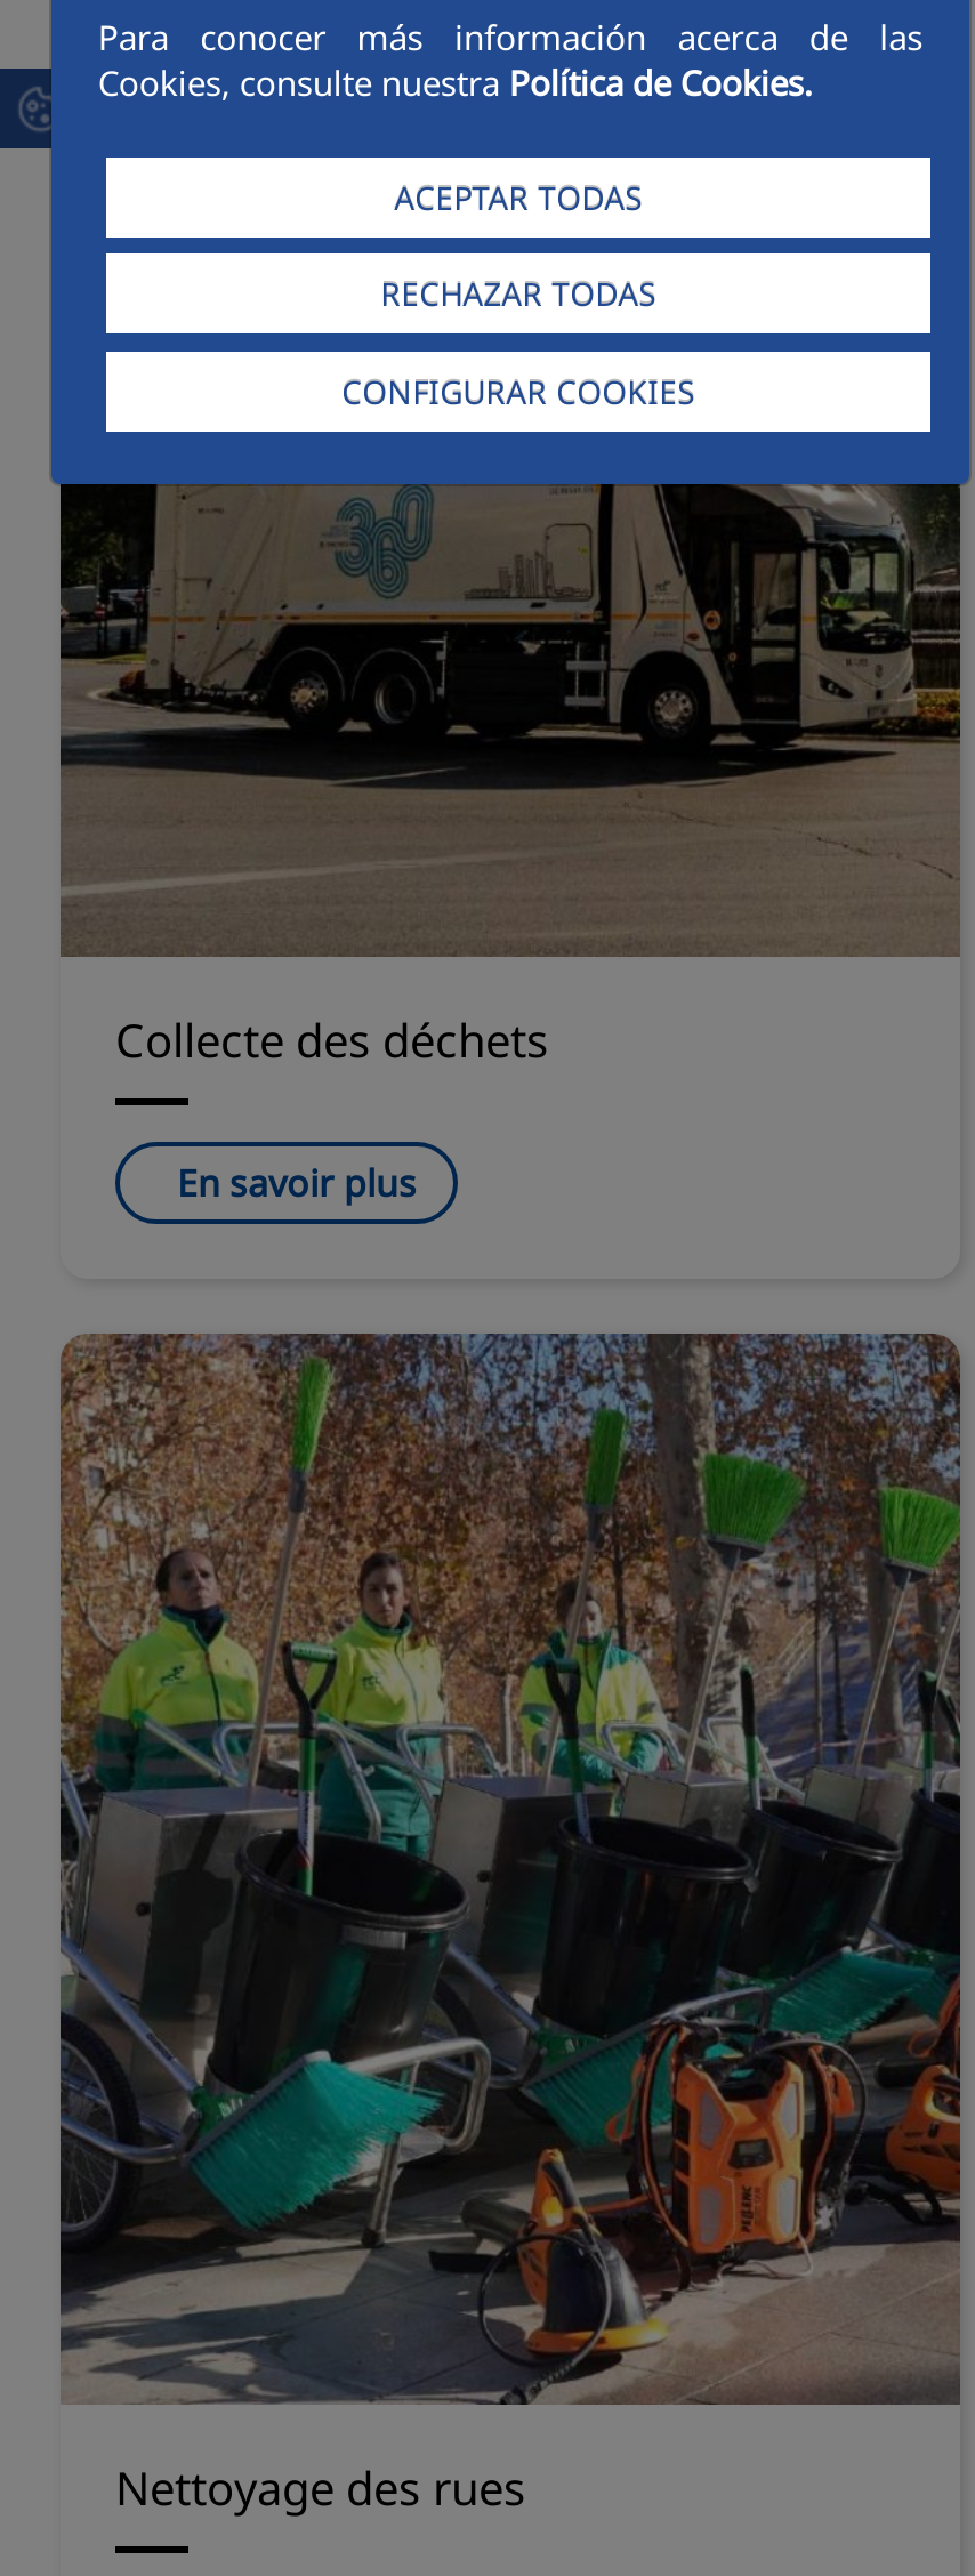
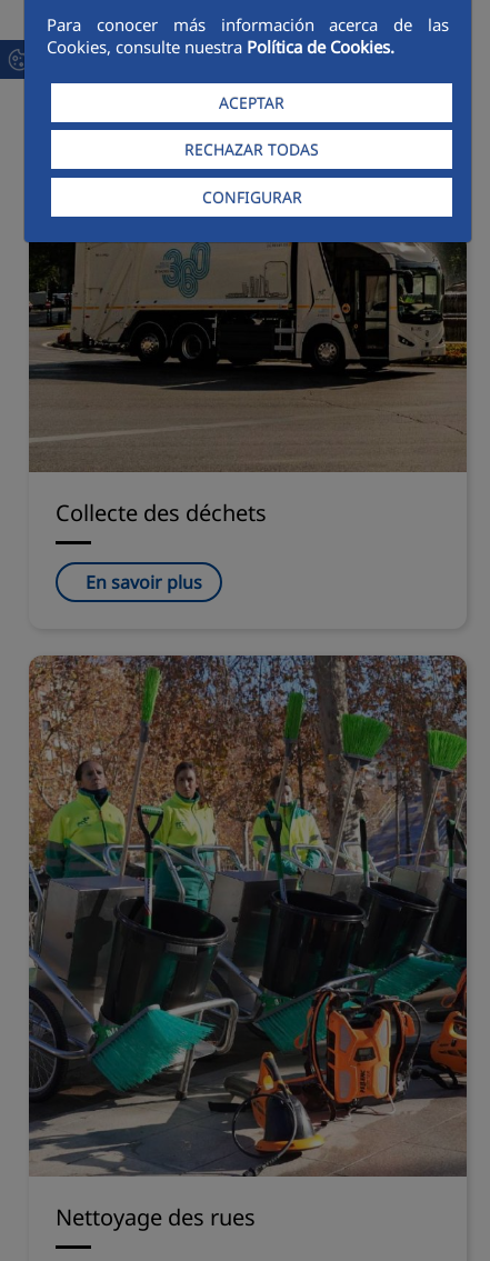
- ACEPTAR TODAS
+ ACEPTAR

- CONFIGURAR COOKIES
+ CONFIGURAR
